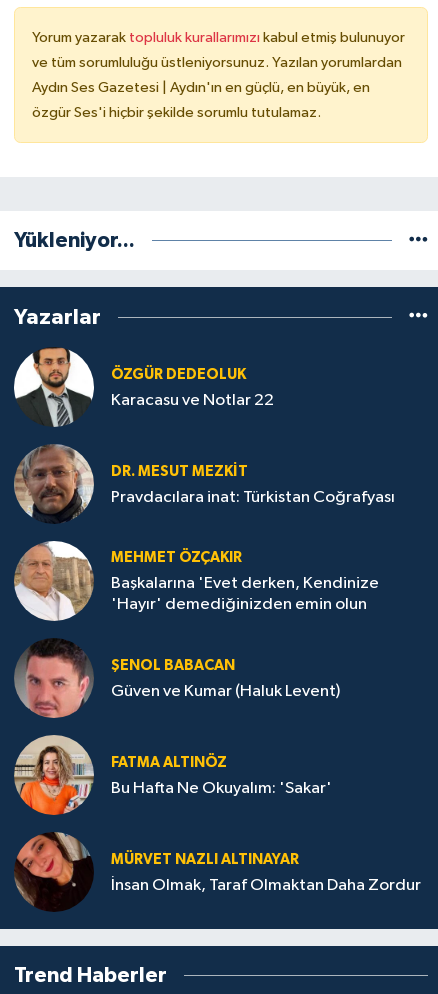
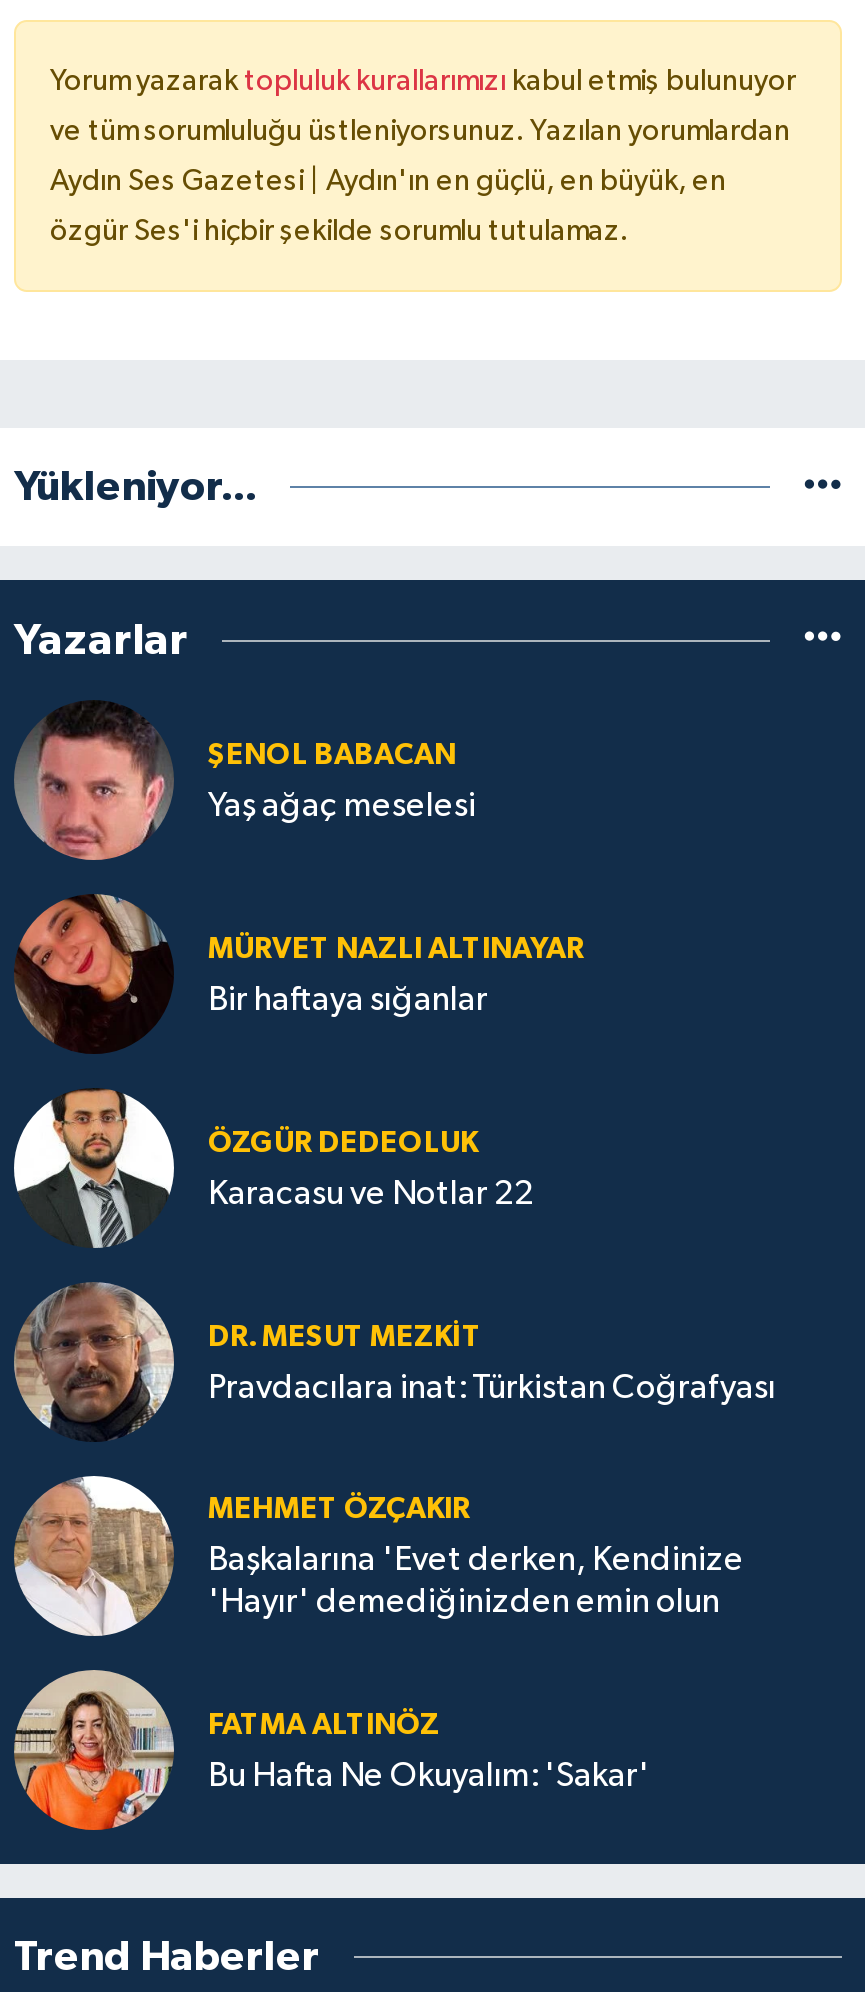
+ Yaş ağaç meselesi

+ Bir haftaya sığanlar

moved down: [image] | ÖZGÜR DEDEOLUK | Karacasu ve Notlar 22 | DR. MESUT MEZKIT | Pravdacılara inat: Türkistan Coğrafyası | MEHMET ÖZÇAKIR | Başkalarına 'Evet derken, Kendinize | 'Hayır' demediğinizden emin olun

moved up: [image] | ŞENOL BABACAN

- Güven ve Kumar (Haluk Levent)

moved down: [image] | FATMA ALTINÖZ | Bu Hafta Ne Okuyalım: 'Sakar'

moved up: [image] | MÜRVET NAZLI ALTINAYAR

- İnsan Olmak, Taraf Olmaktan Daha Zordur
